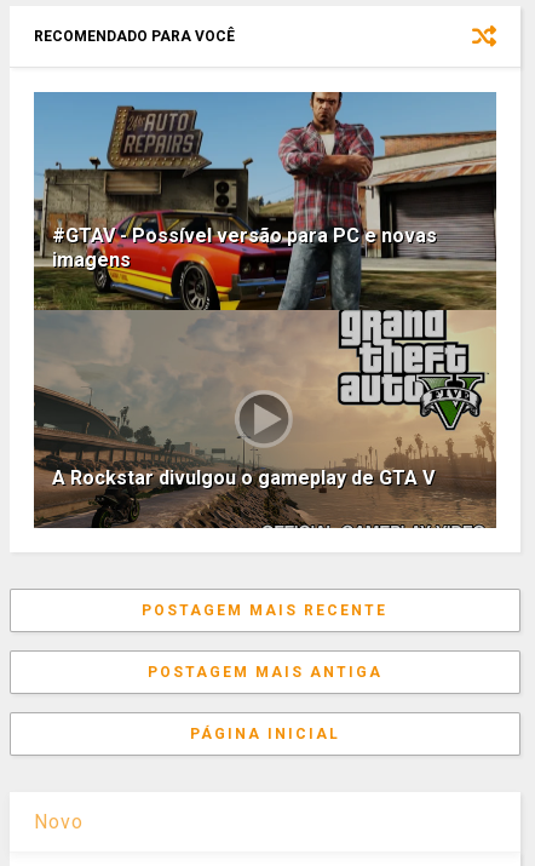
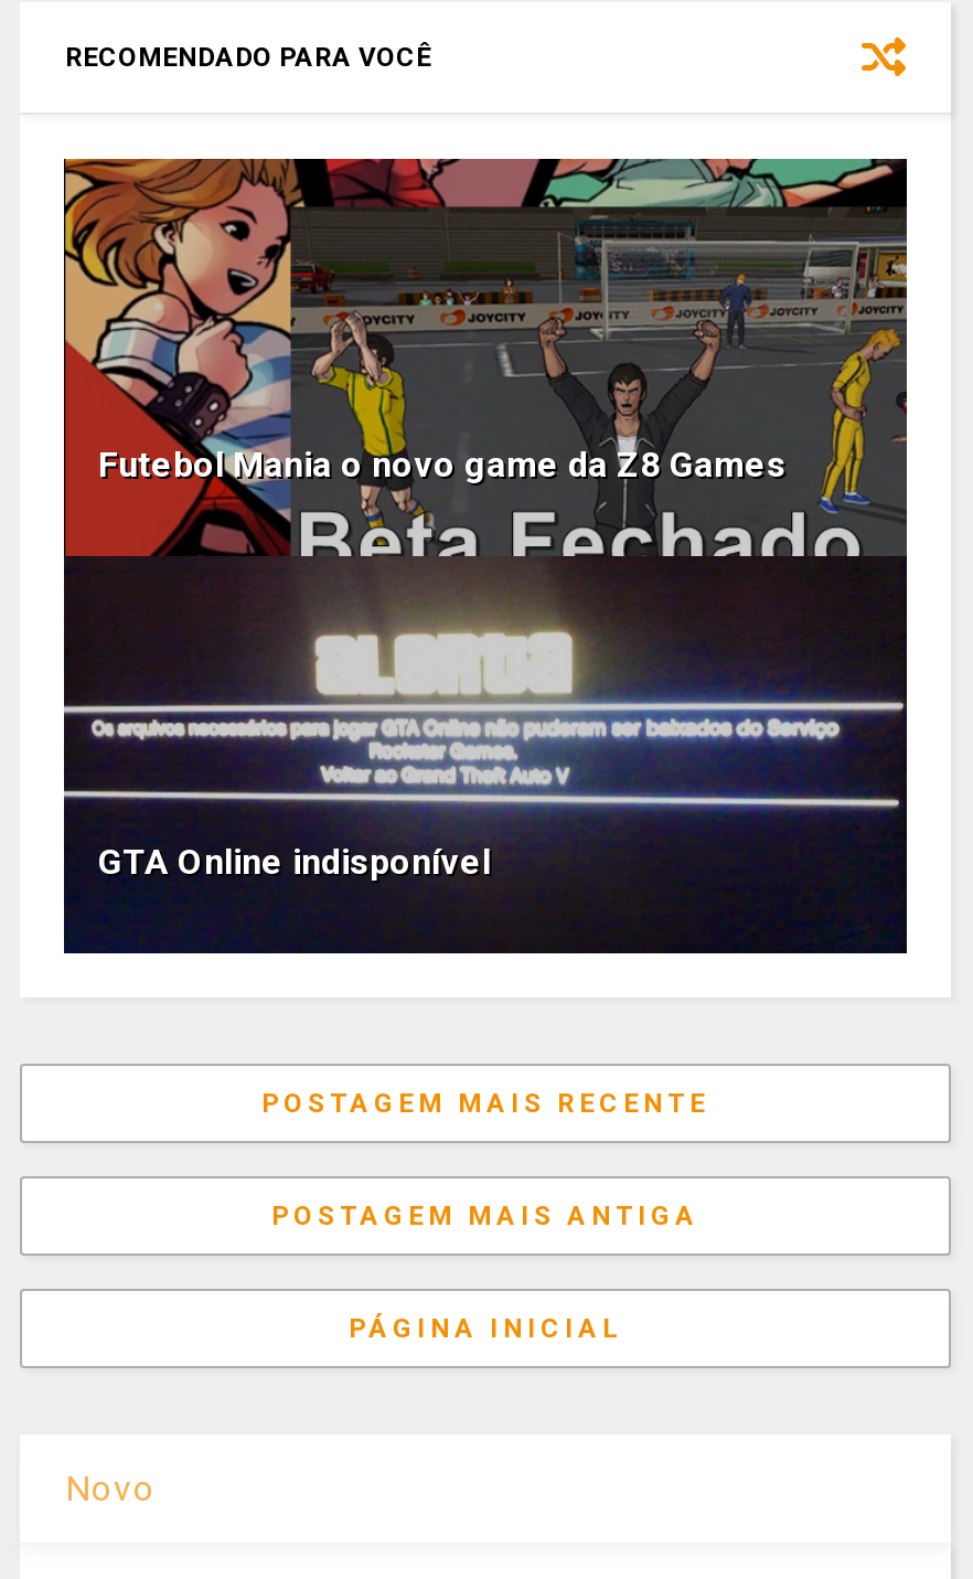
- [image]
- #GTAV - Possível versão para PC e novas
- imagens
+ [image]
+ Futebol Mania o novo game da Z8 Games

- A Rockstar divulgou o gameplay de GTA V
+ GTA Online indisponível
